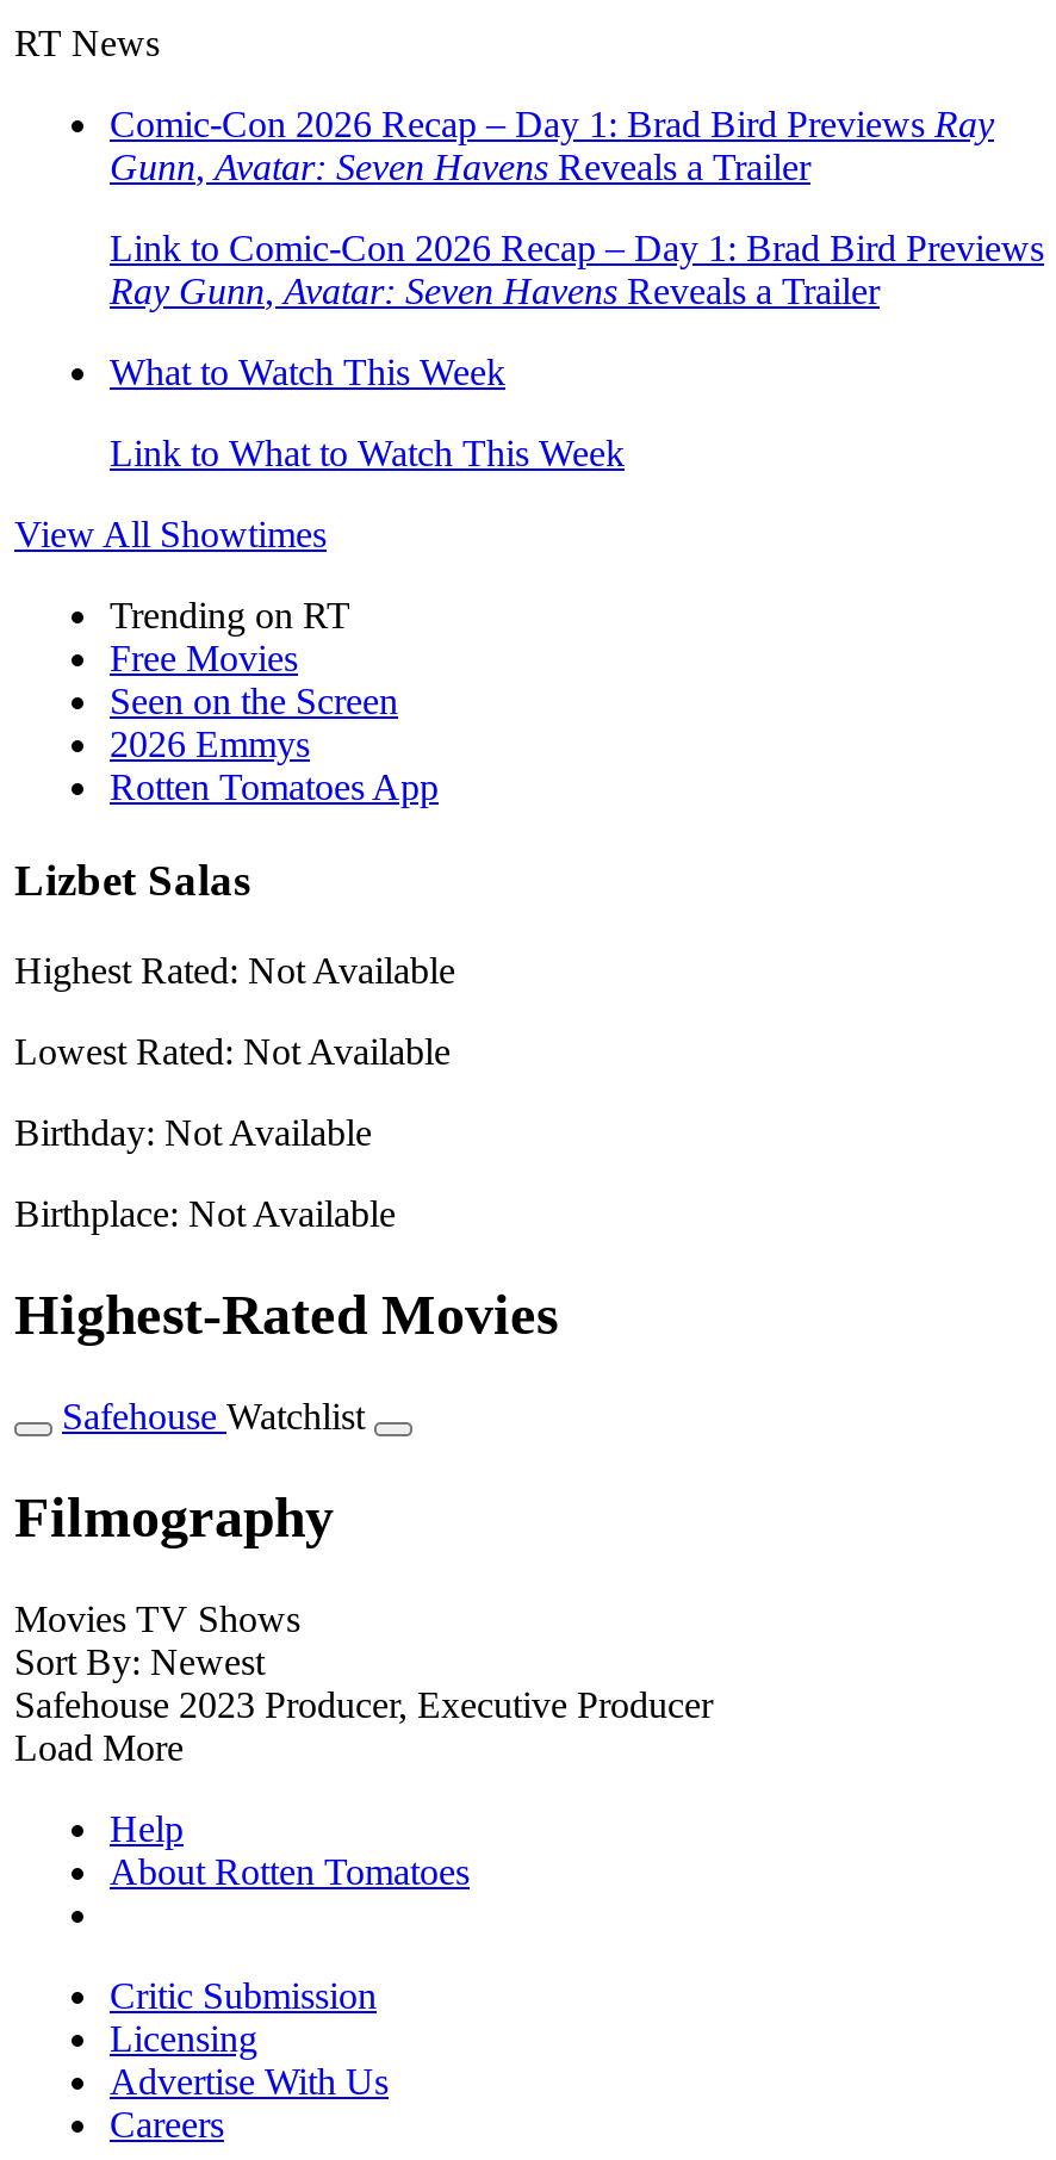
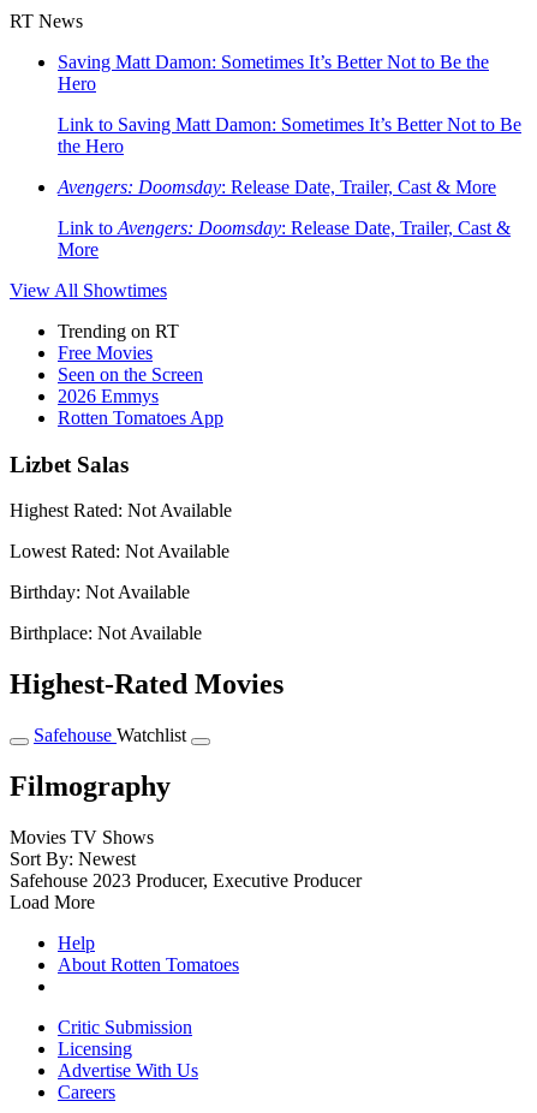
- Comic-Con 2026 Recap – Day 1: Brad Bird Previews Ray
- Gunn, Avatar: Seven Havens Reveals a Trailer
+ Saving Matt Damon: Sometimes It’s Better Not to Be the
+ Hero

- Link to Comic-Con 2026 Recap – Day 1: Brad Bird Previews
- Ray Gunn, Avatar: Seven Havens Reveals a Trailer
+ Link to Saving Matt Damon: Sometimes It’s Better Not to Be
+ the Hero

- What to Watch This Week
+ Avengers: Doomsday: Release Date, Trailer, Cast & More

- Link to What to Watch This Week
+ Link to Avengers: Doomsday: Release Date, Trailer, Cast &
+ More
